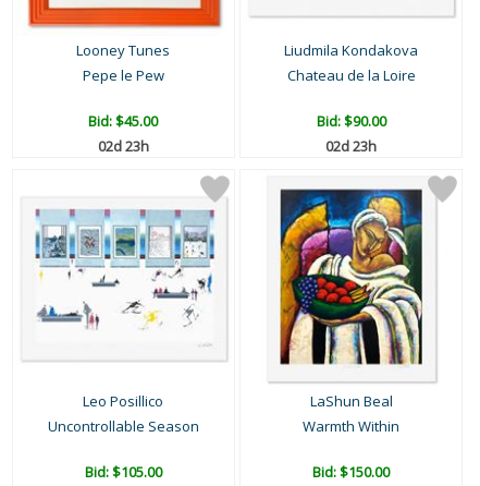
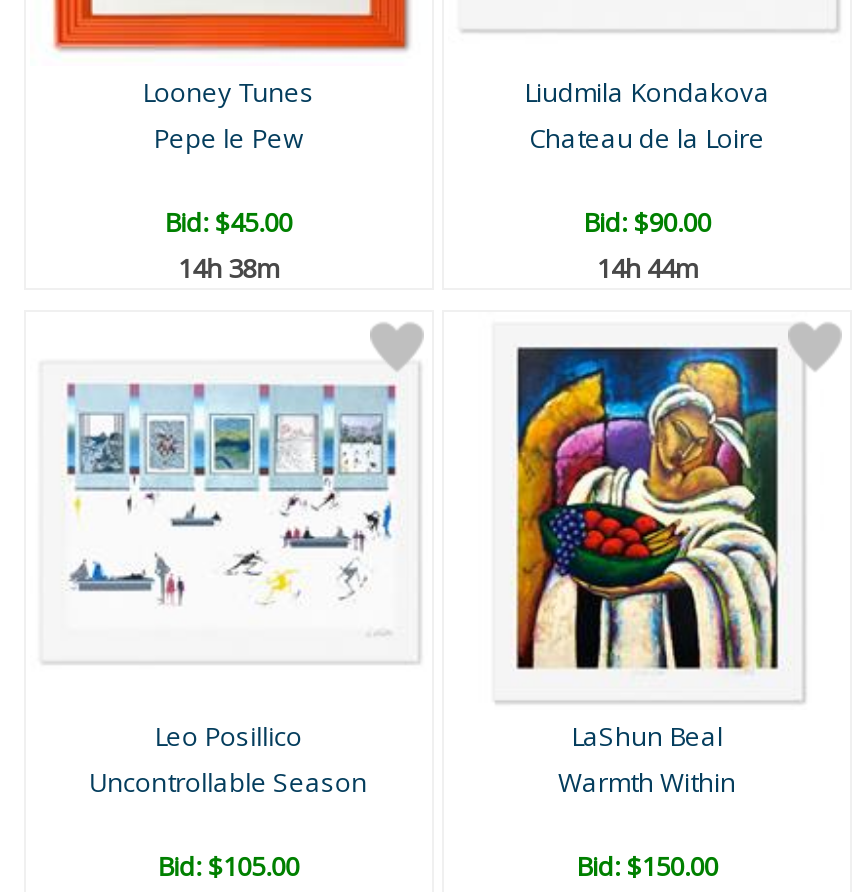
- 02d 23h
+ 14h 38m

- 02d 23h
+ 14h 44m
